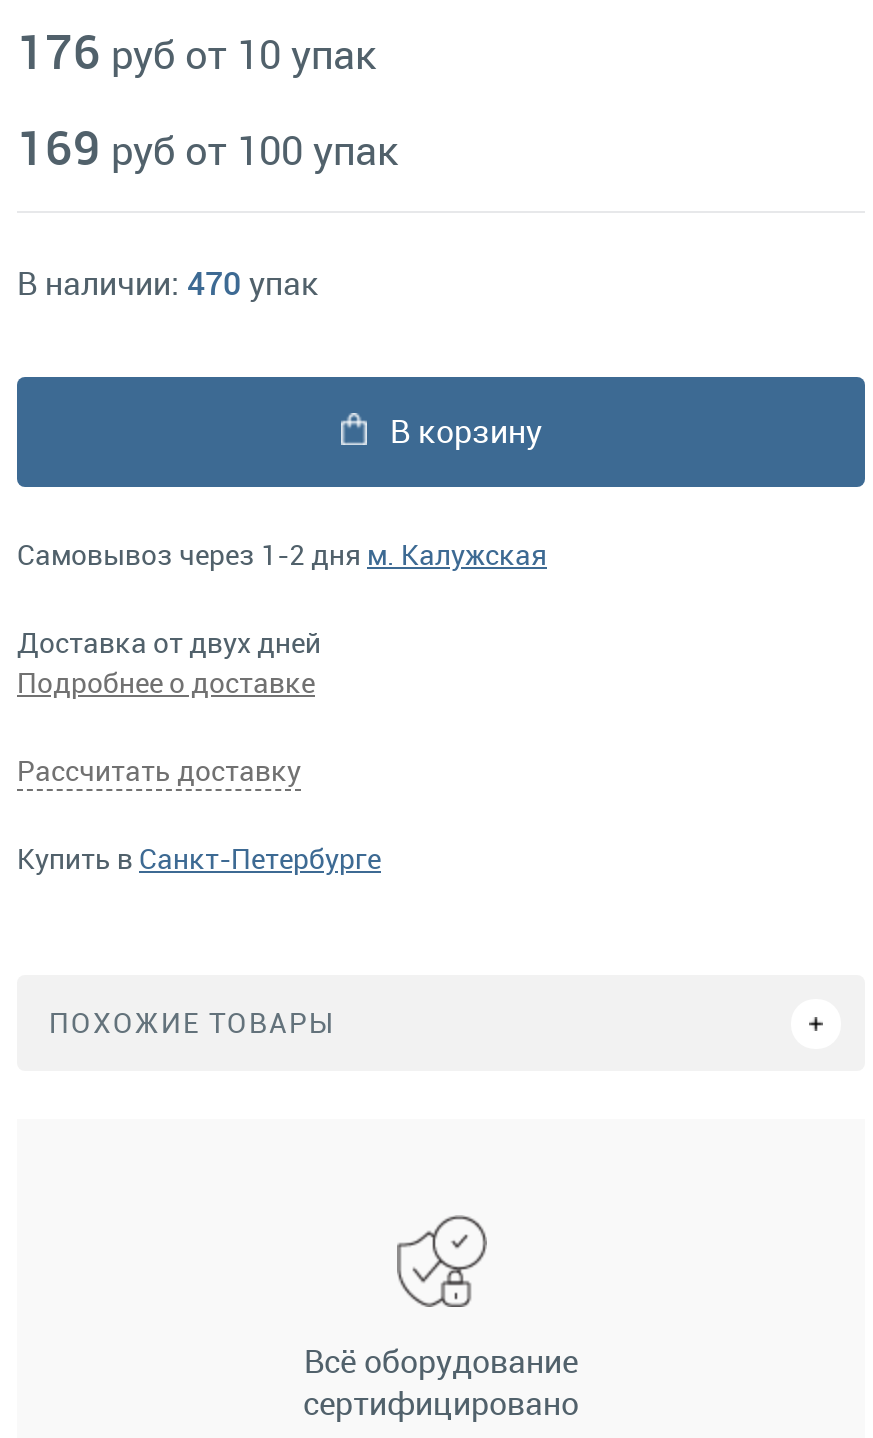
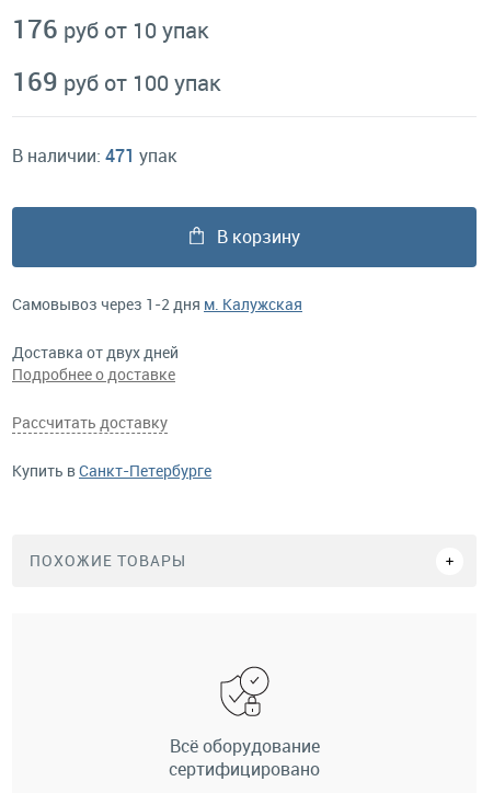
- В наличии: 470 упак
+ В наличии: 471 упак
